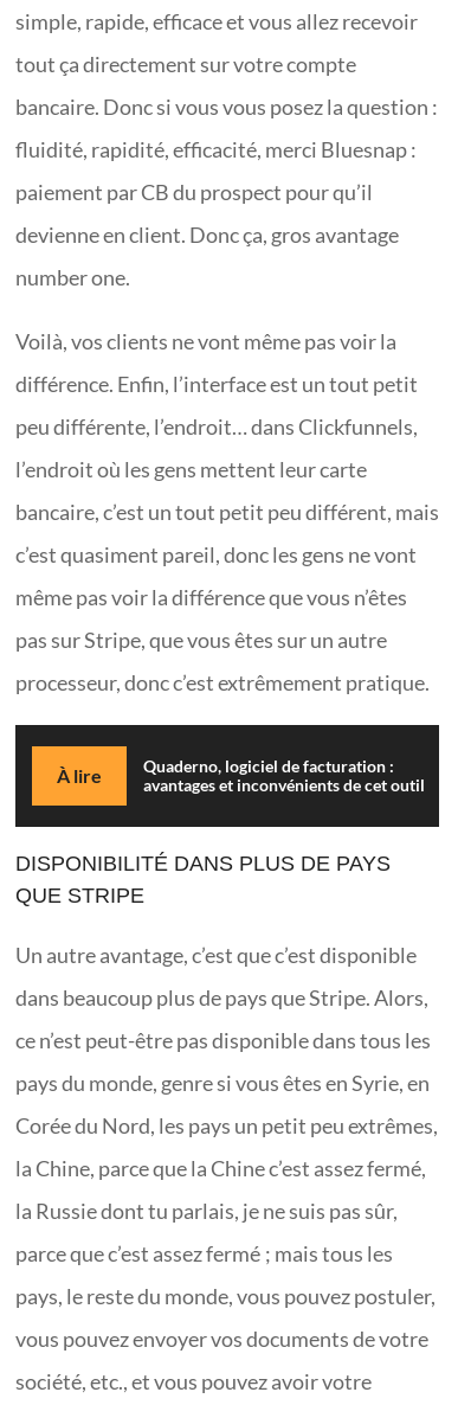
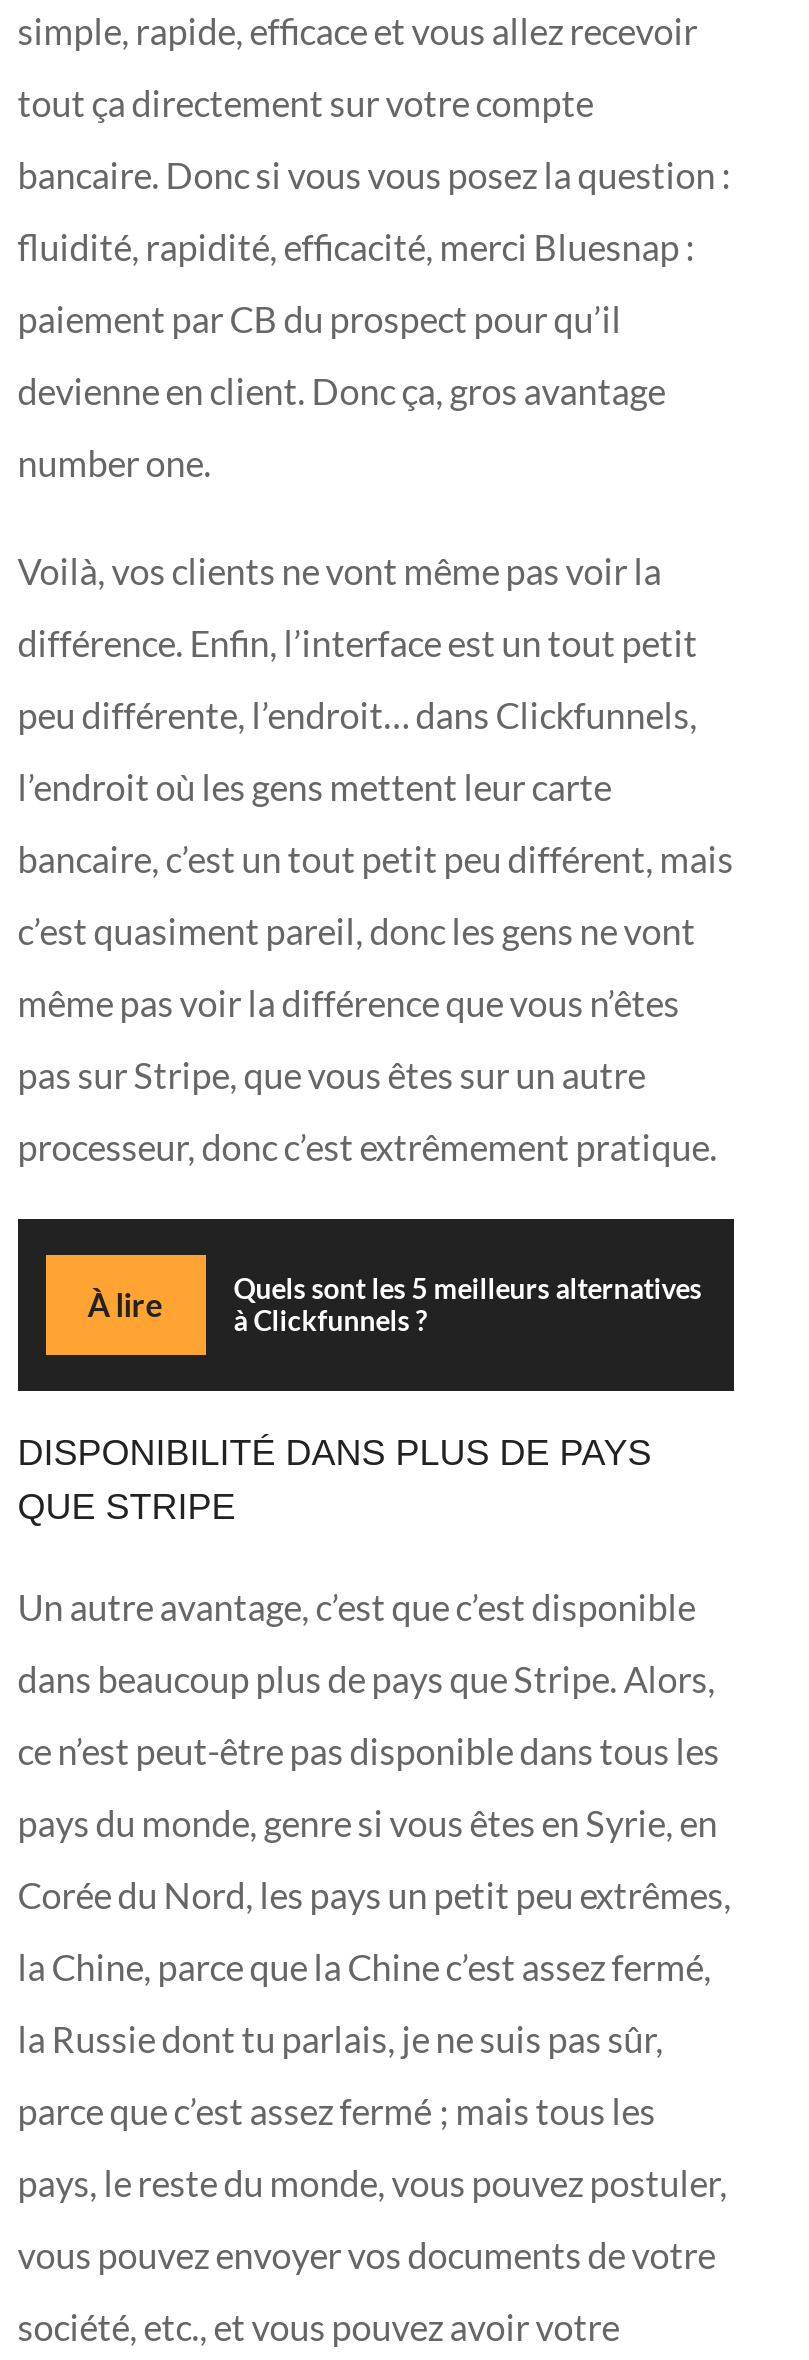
- Quaderno, logiciel de facturation :
- avantages et inconvénients de cet outil
+ Quels sont les 5 meilleurs alternatives
+ à Clickfunnels ?
